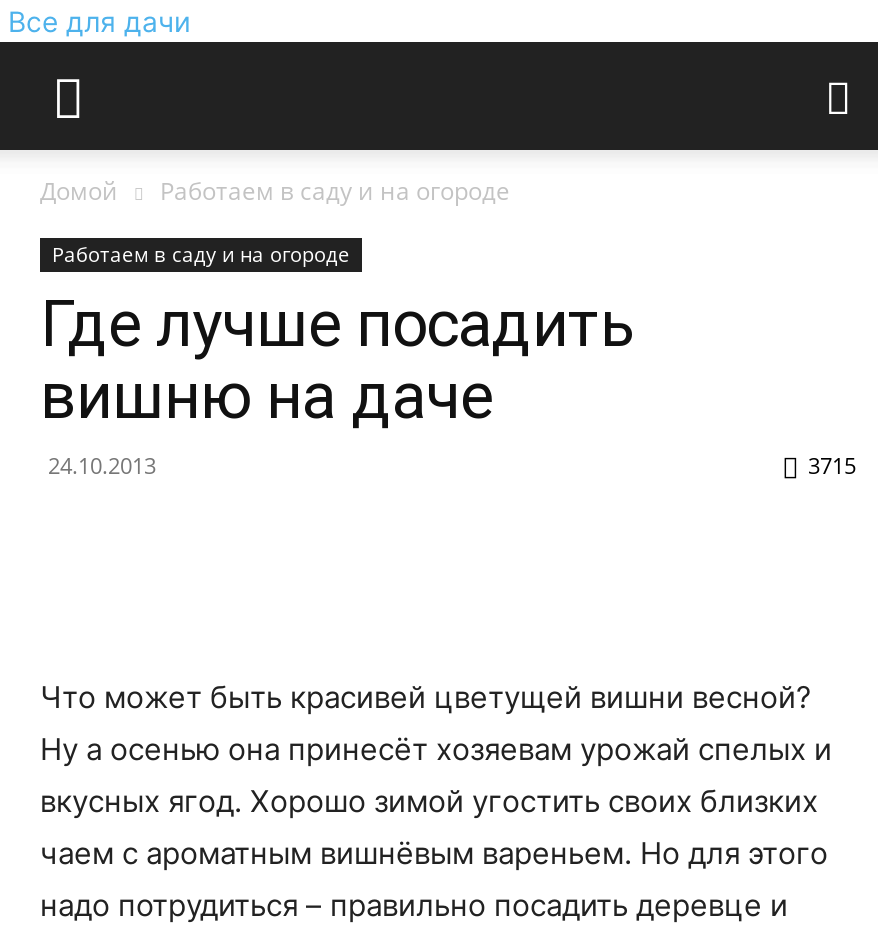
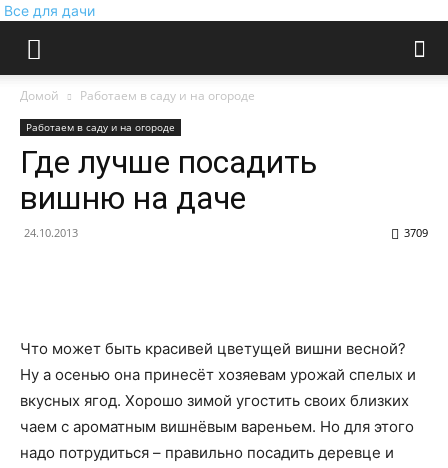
- 3715
+ 3709
